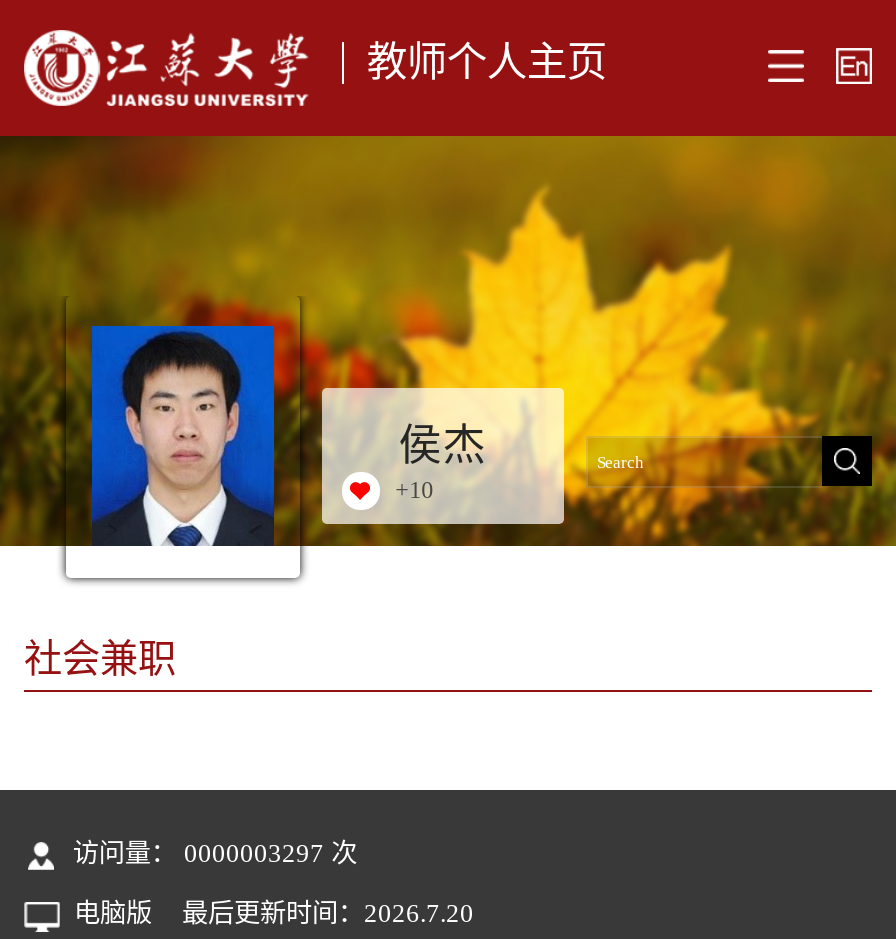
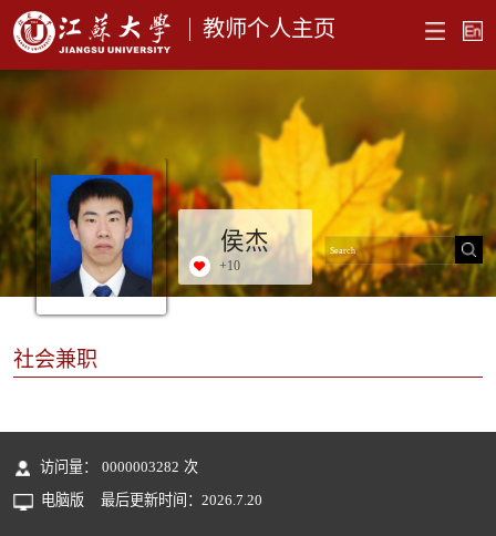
- 访问量： 0000003297 次
+ 访问量： 0000003282 次
